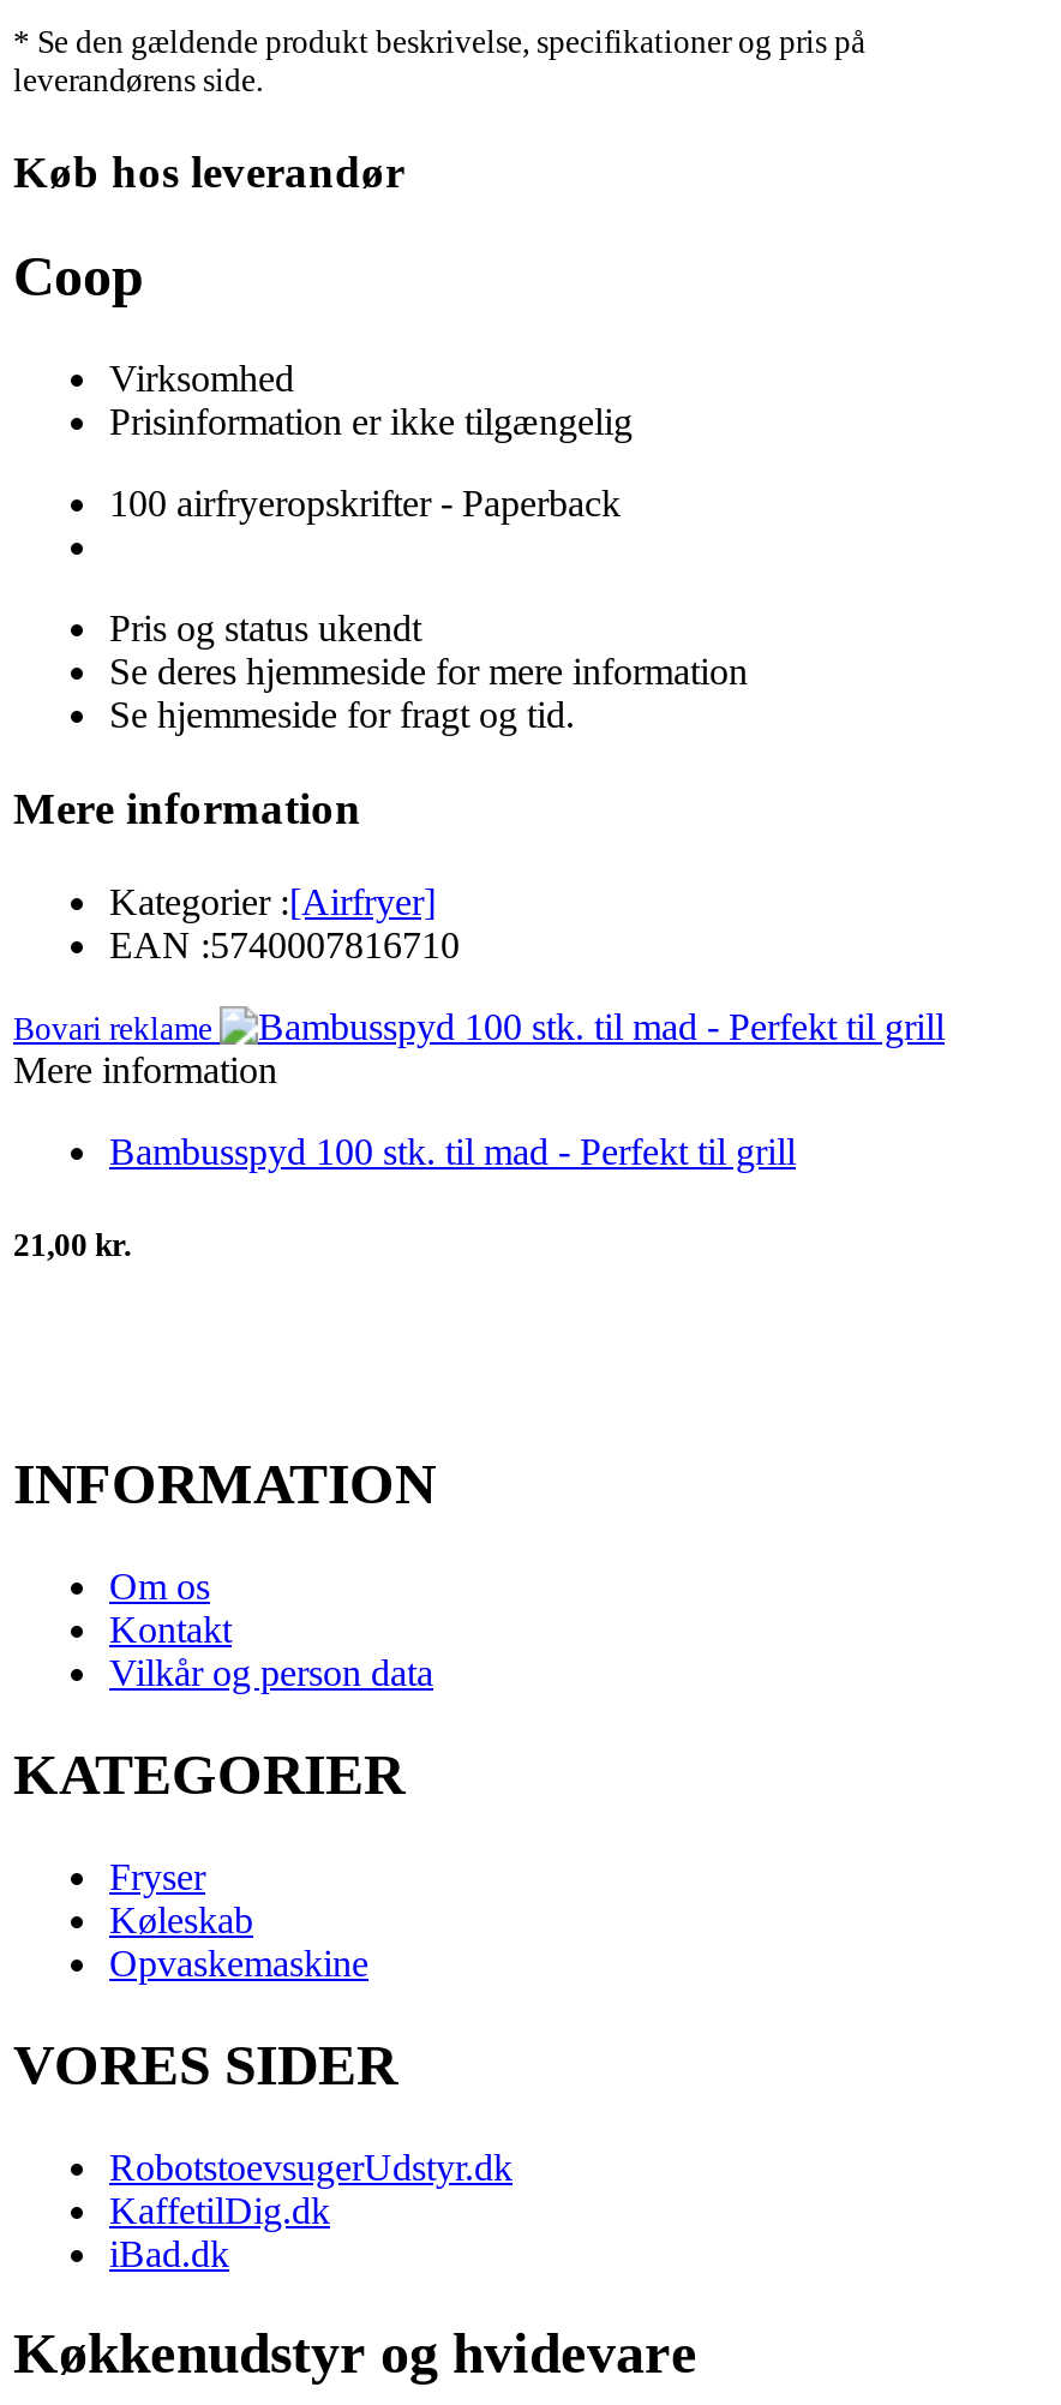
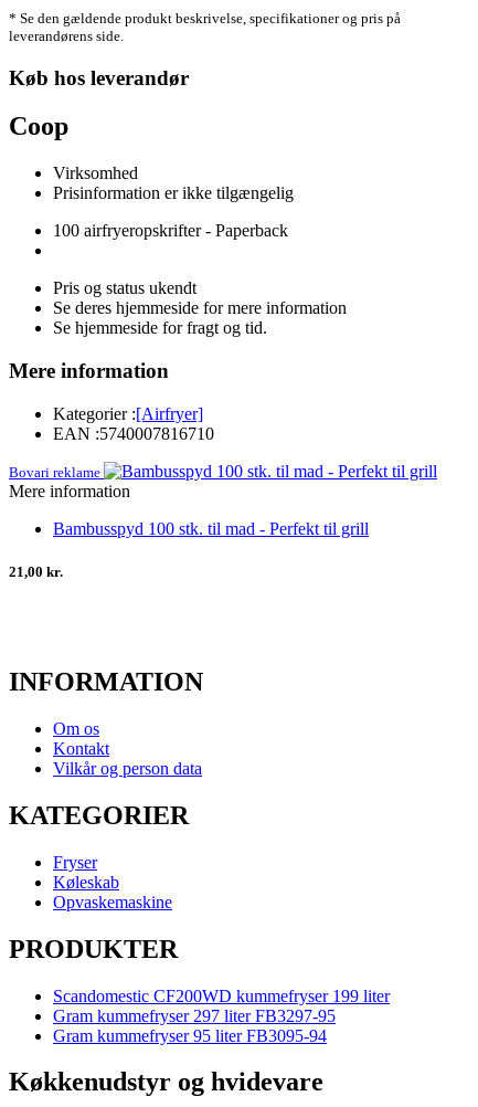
- VORES SIDER
+ PRODUKTER

- RobotstoevsugerUdstyr.dk
- KaffetilDig.dk
- iBad.dk
+ Scandomestic CF200WD kummefryser 199 liter
+ Gram kummefryser 297 liter FB3297-95
+ Gram kummefryser 95 liter FB3095-94
